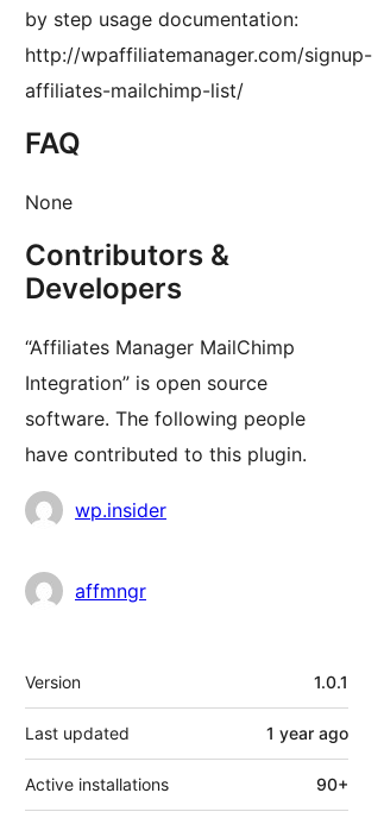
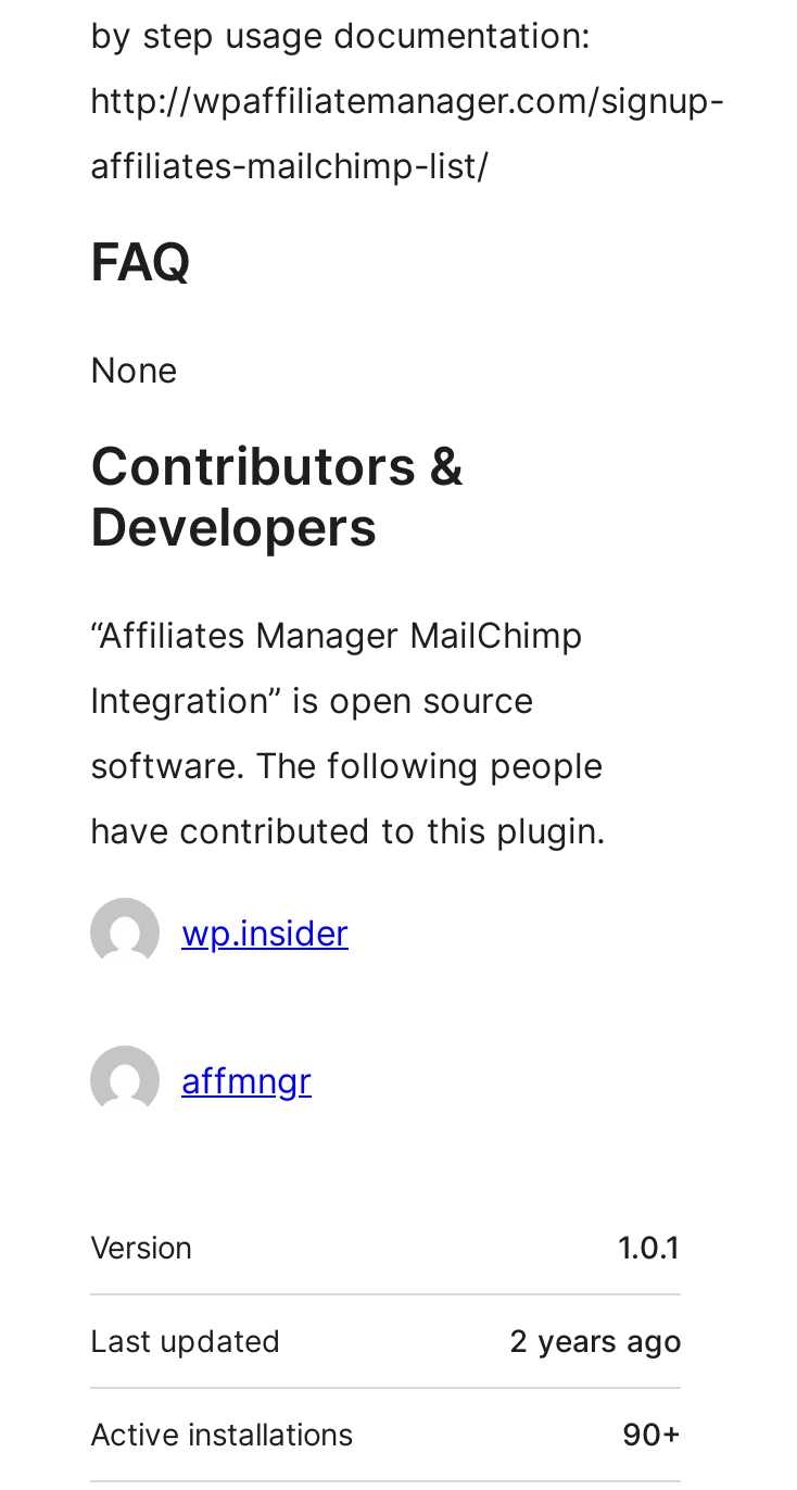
- 1 year ago
+ 2 years ago
